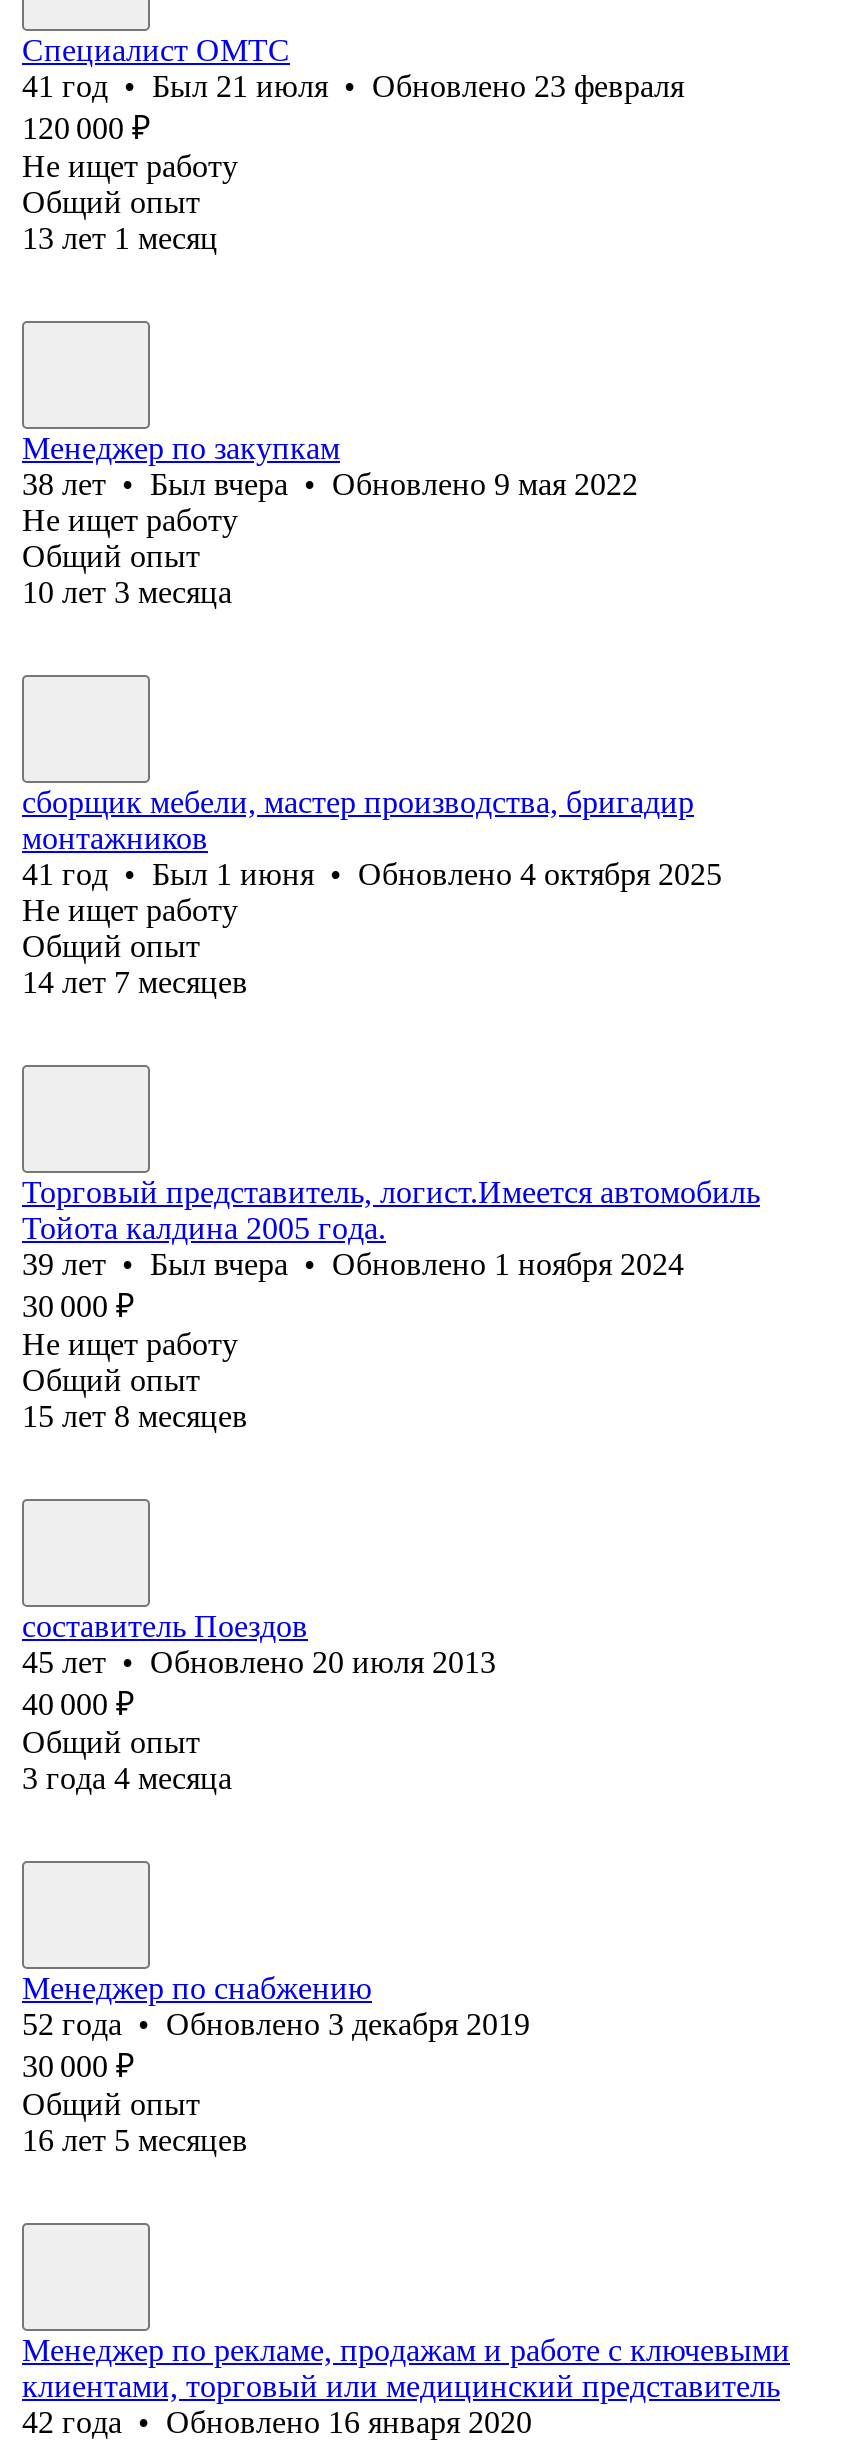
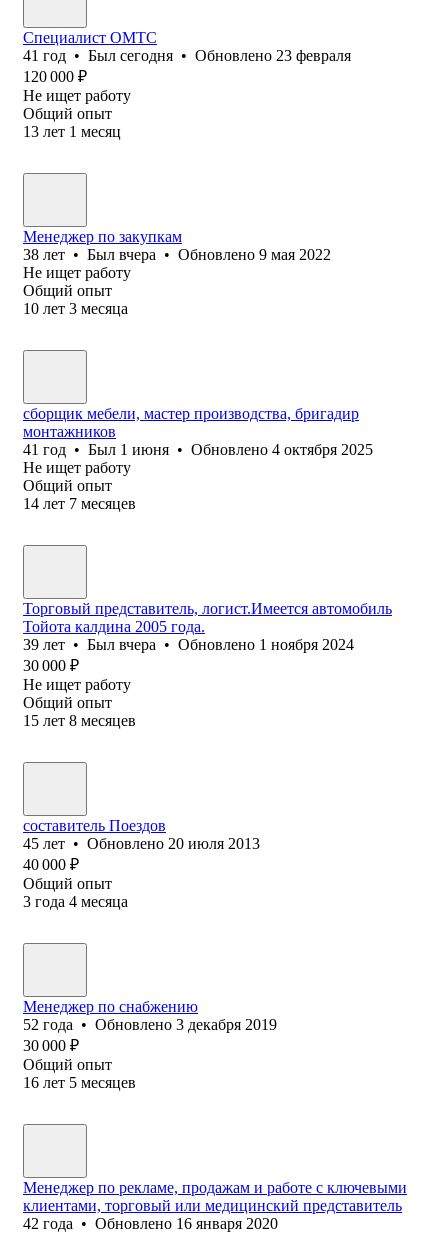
- 41 год • Был 21 июля • Обновлено 23 февраля
+ 41 год • Был сегодня • Обновлено 23 февраля
